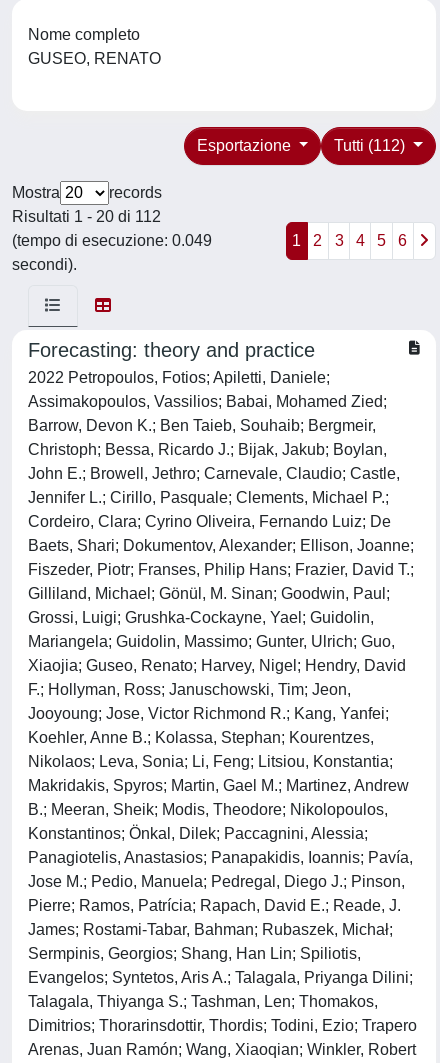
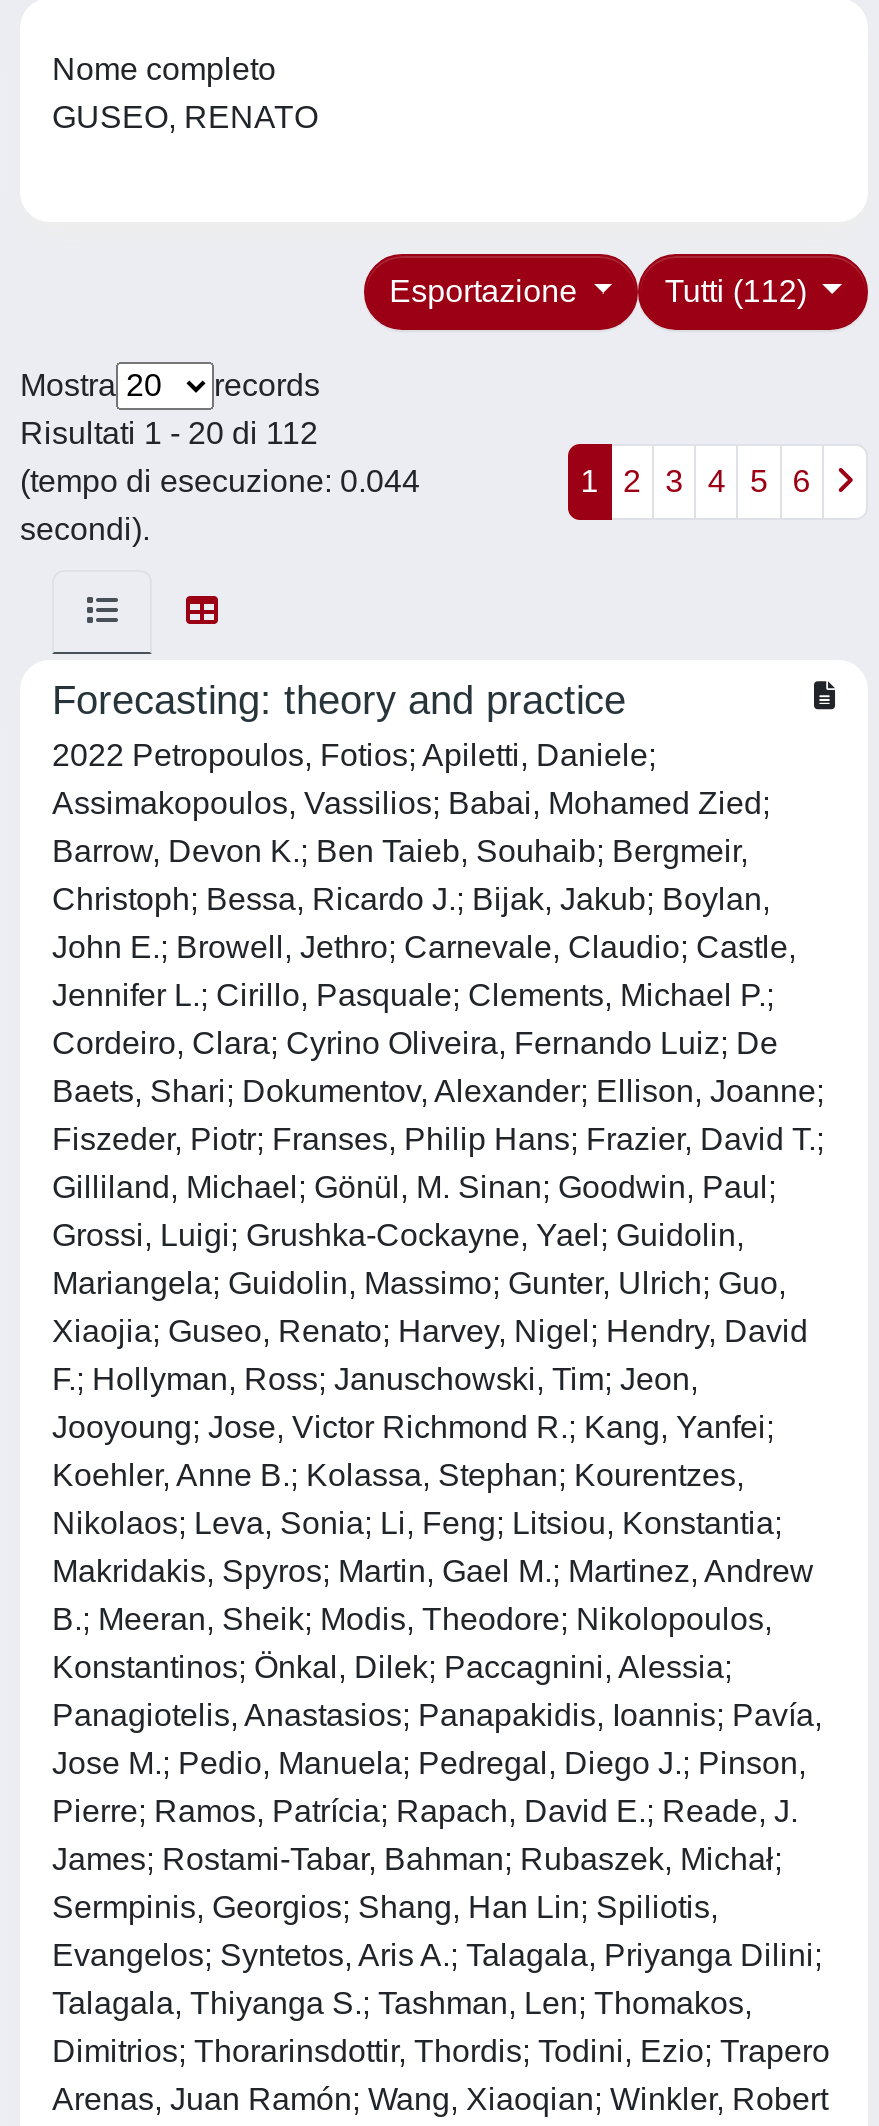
- (tempo di esecuzione: 0.049
+ (tempo di esecuzione: 0.044
